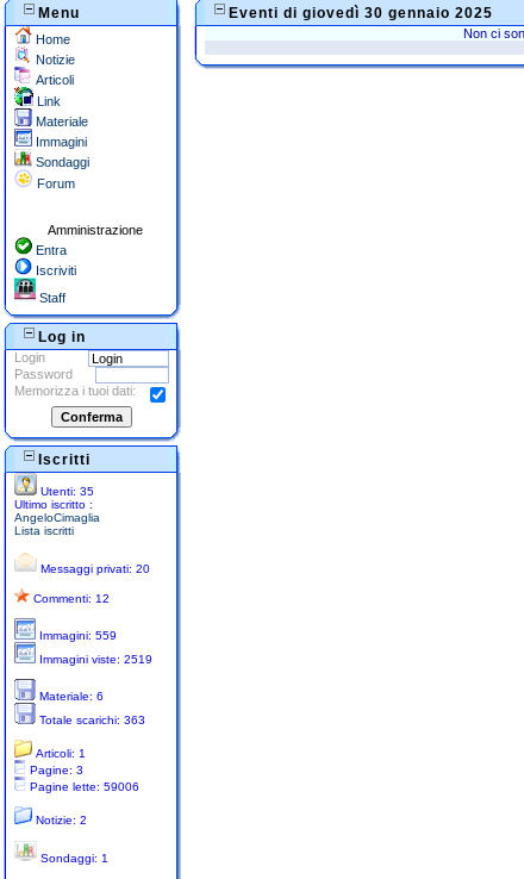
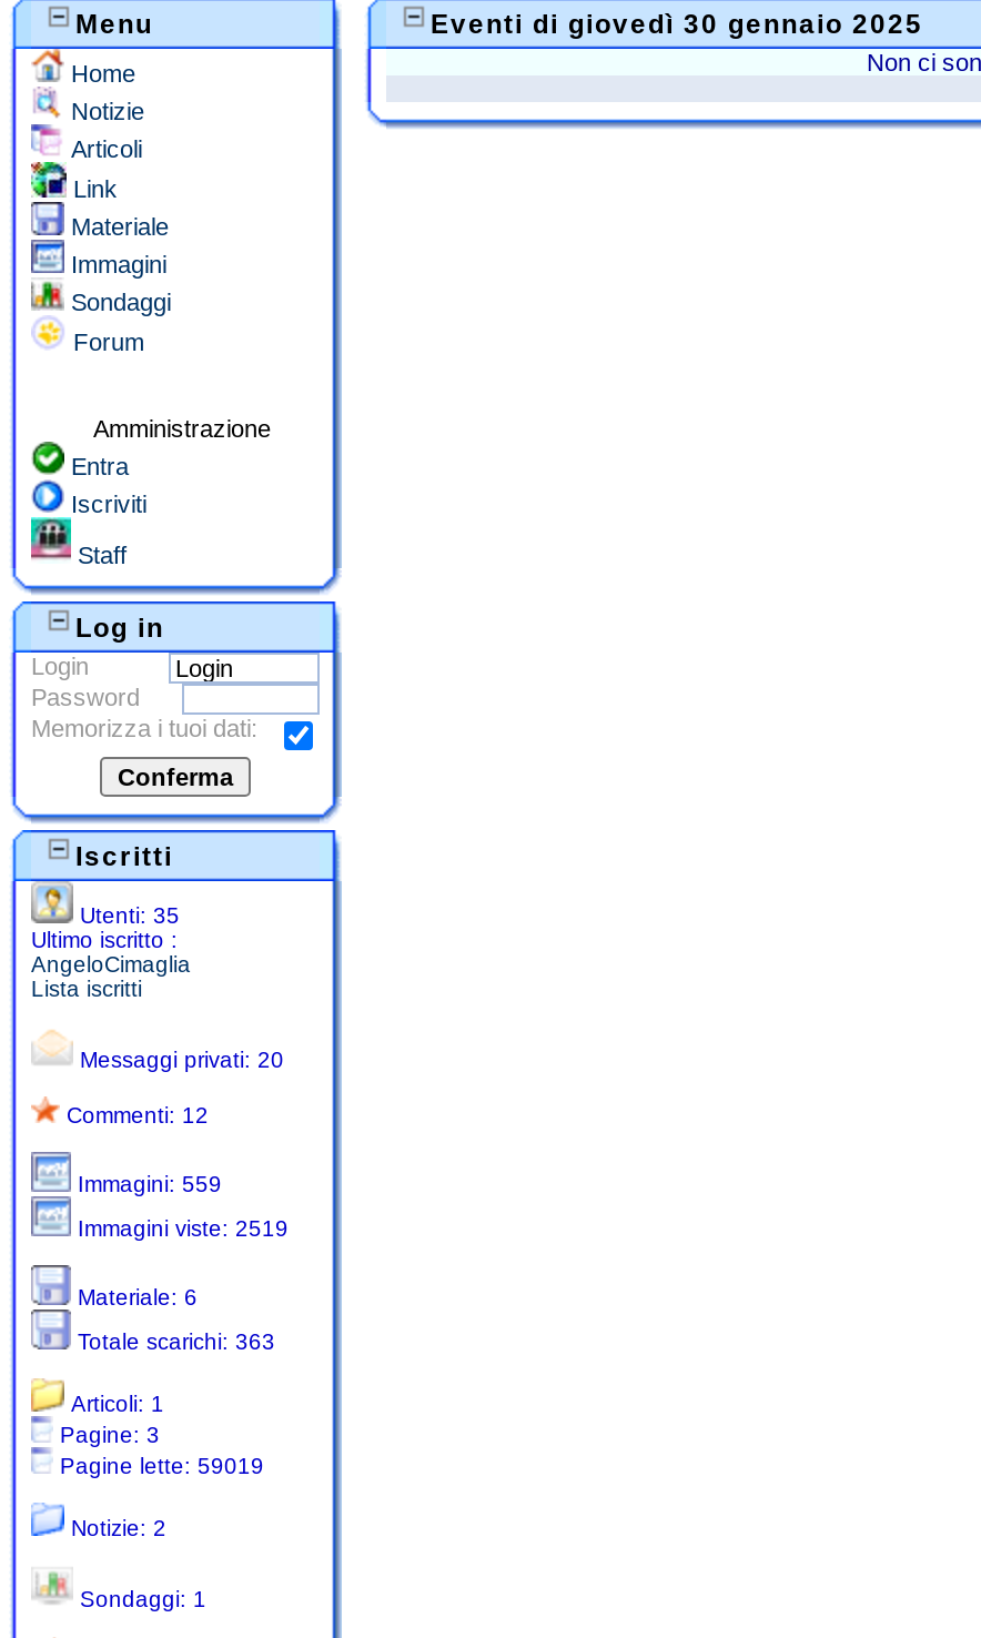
- Pagine lette: 59006
+ Pagine lette: 59019
